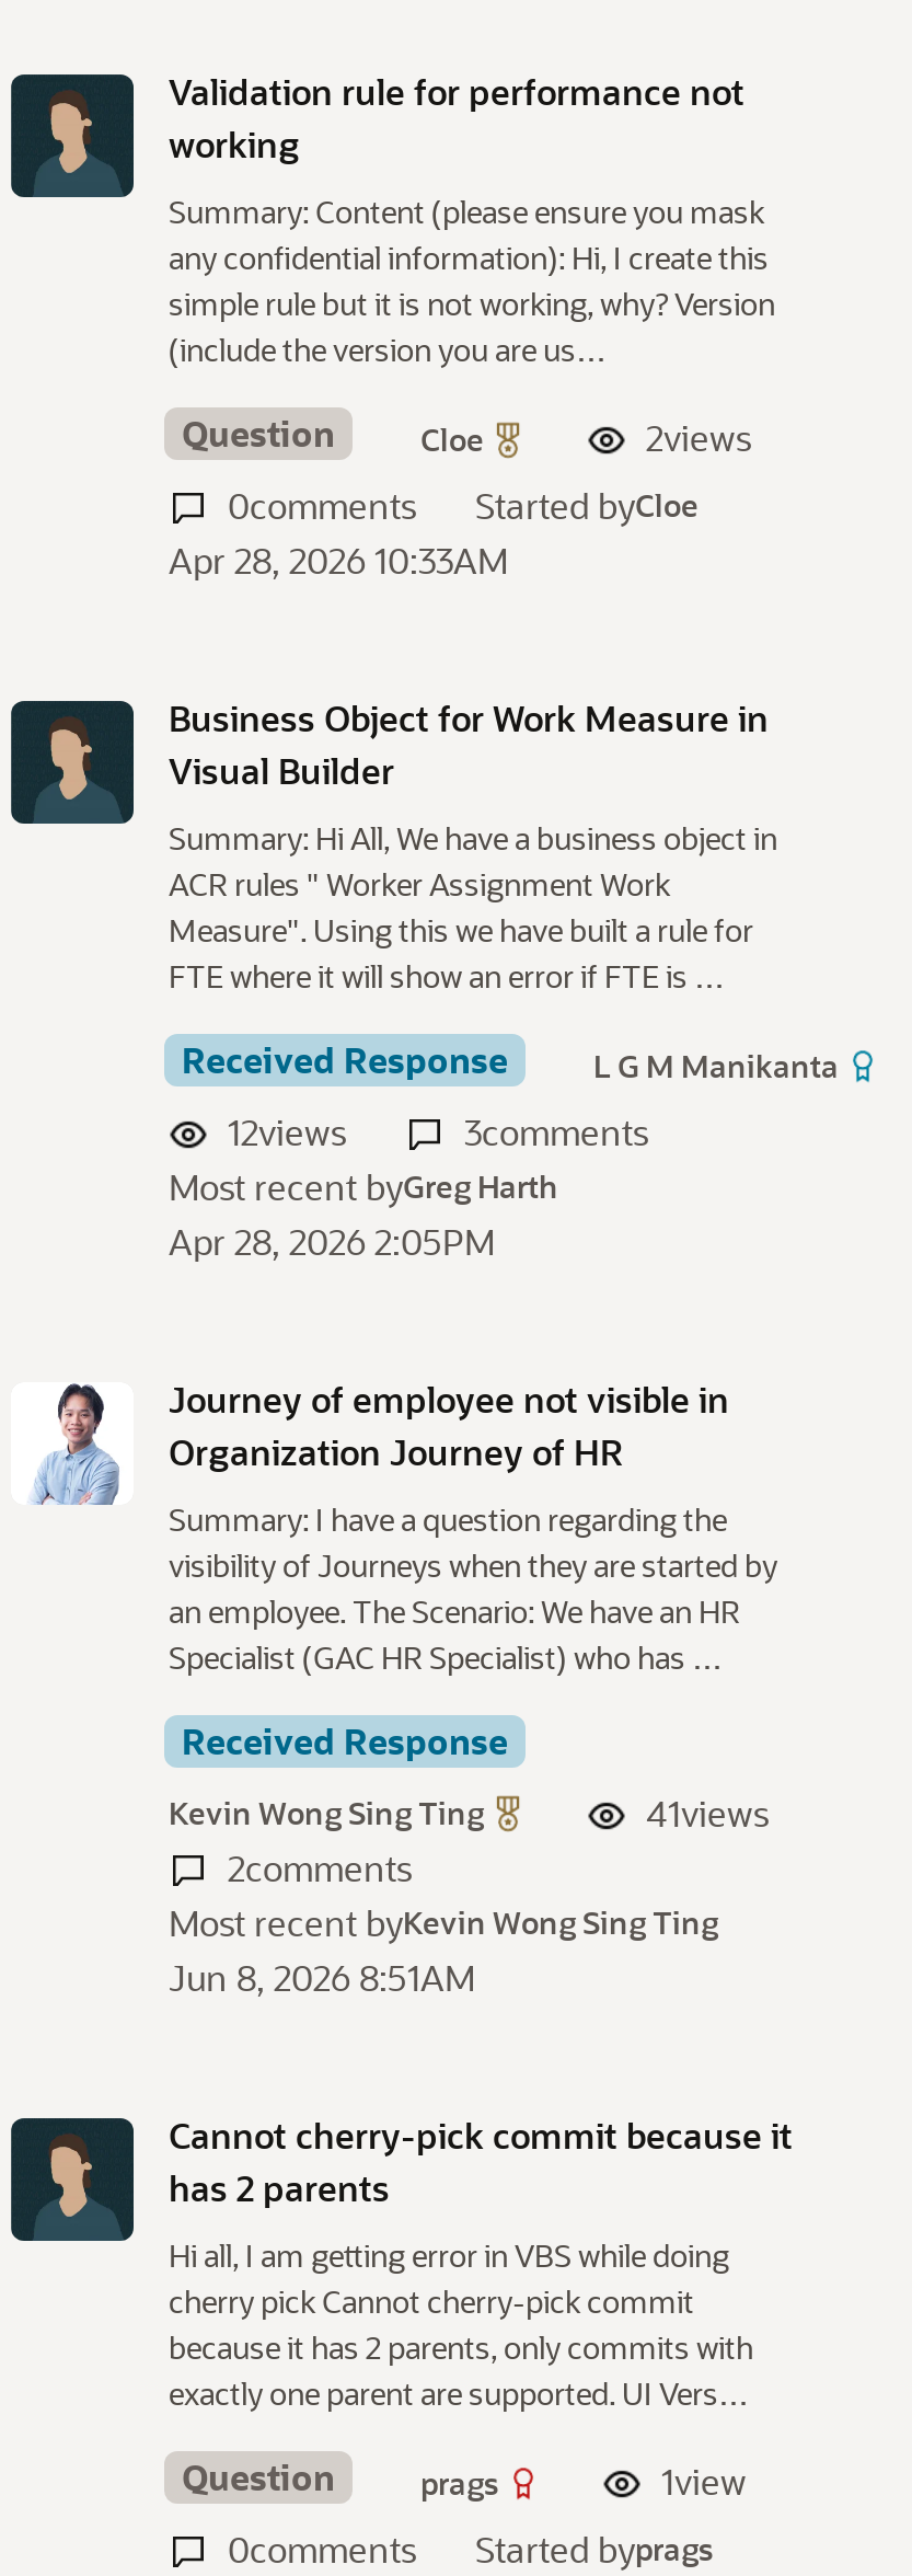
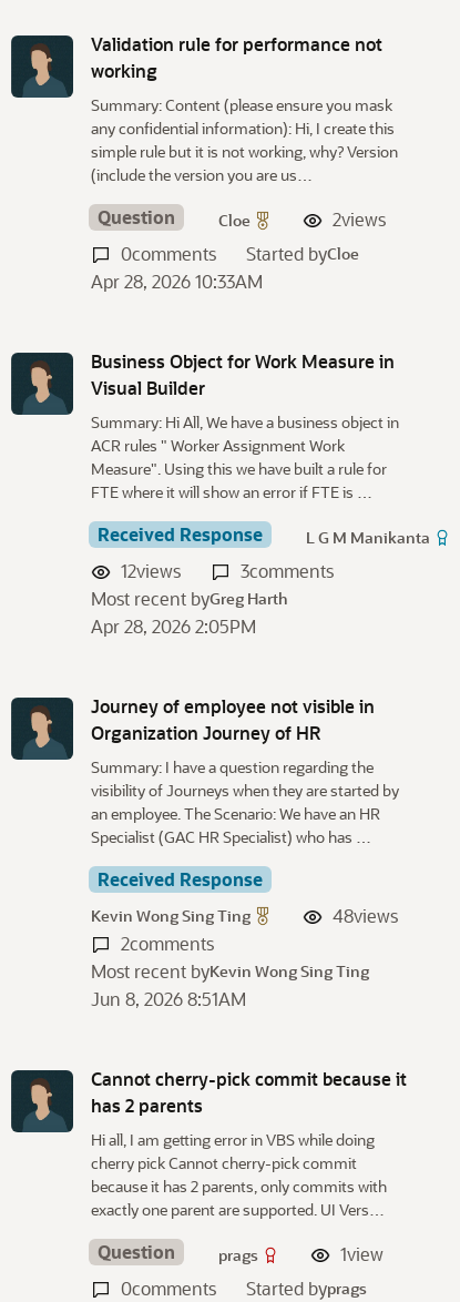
- [image]
+ [image]

- 41views
+ 48views
